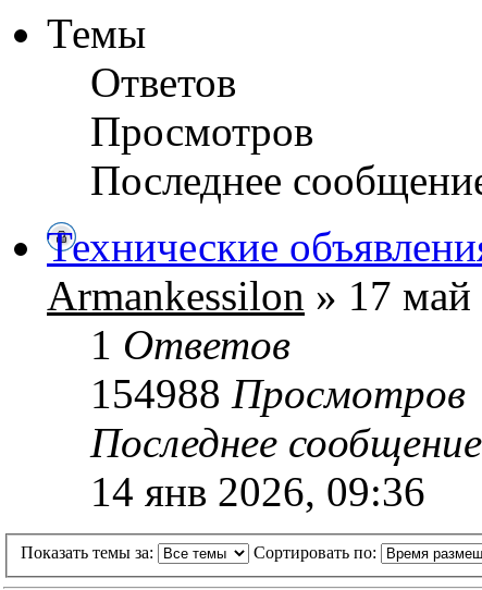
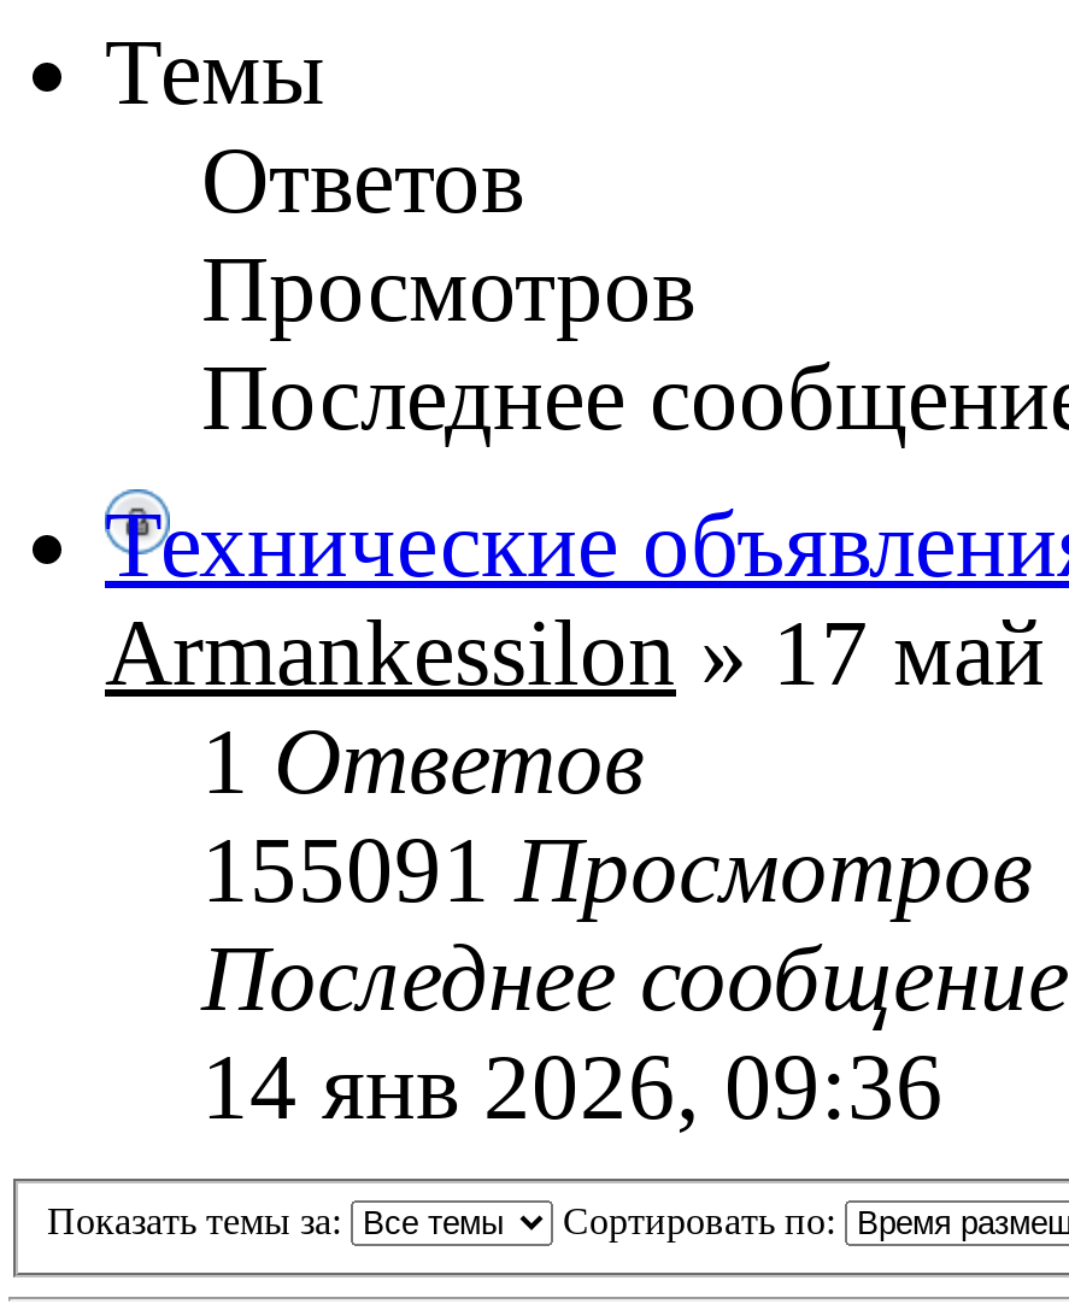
- 154988 Просмотров
+ 155091 Просмотров
